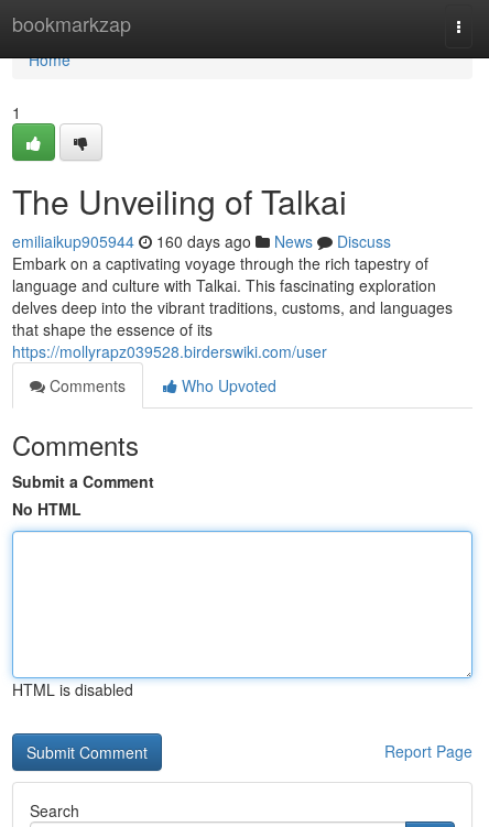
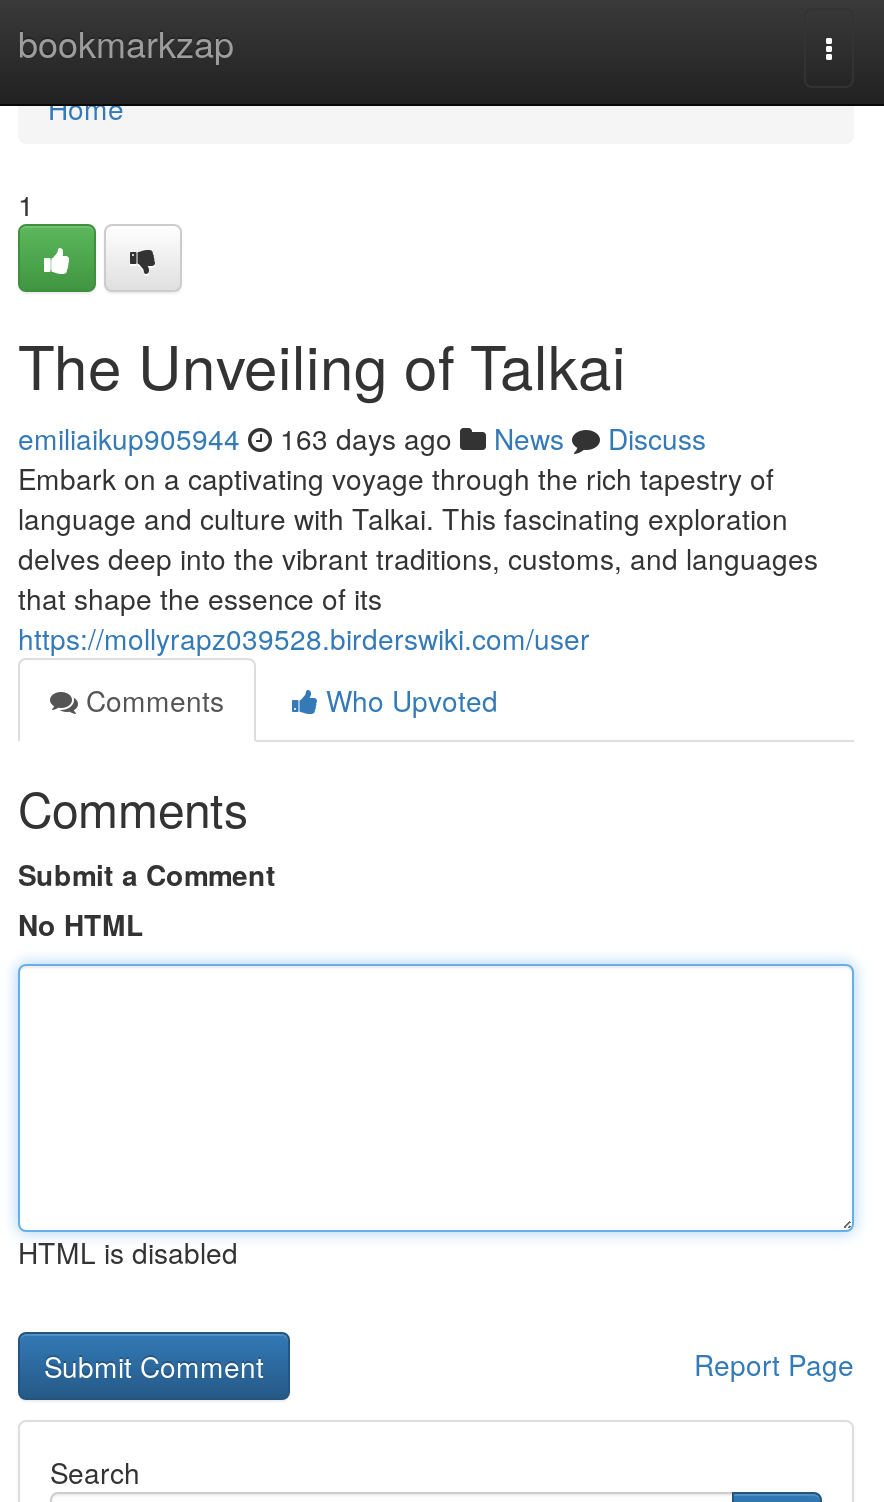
- emiliaikup905944 160 days ago News Discuss
+ emiliaikup905944 163 days ago News Discuss
